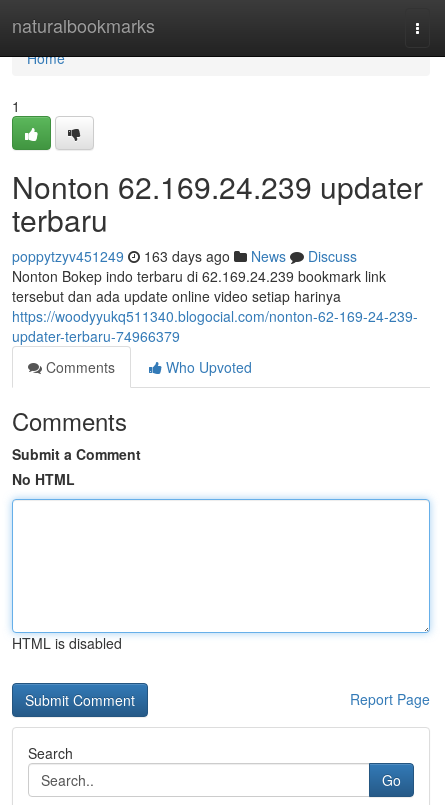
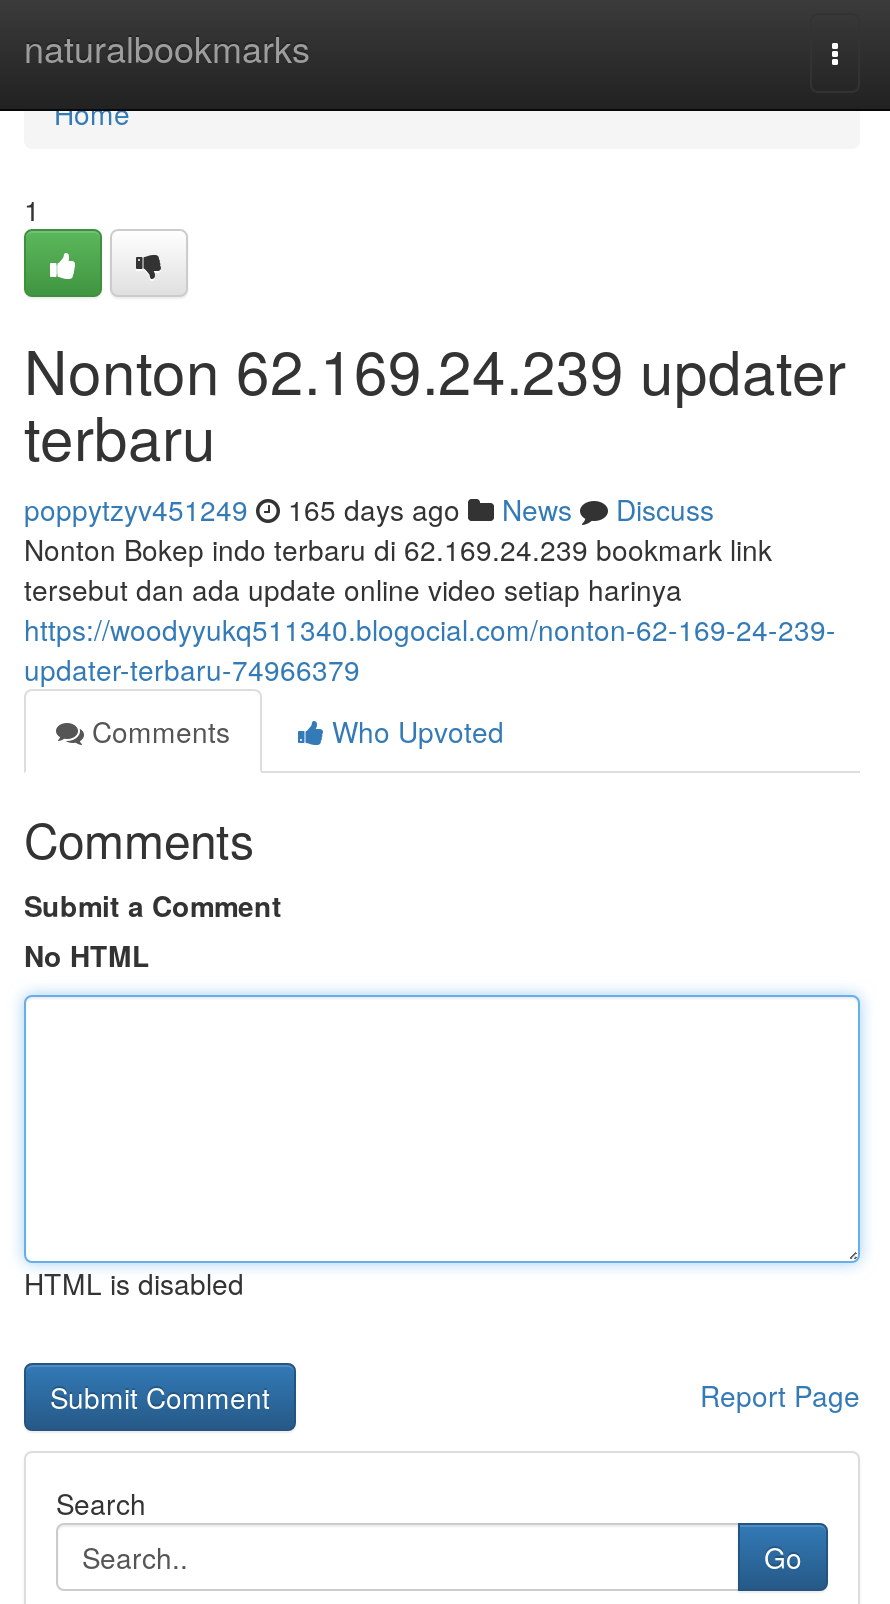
- poppytzyv451249 163 days ago News Discuss
+ poppytzyv451249 165 days ago News Discuss
